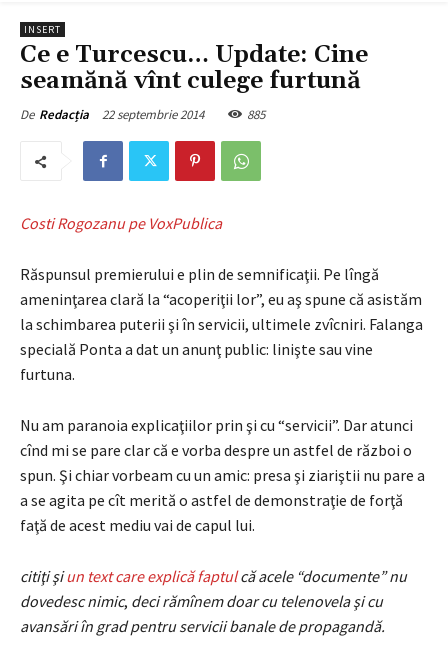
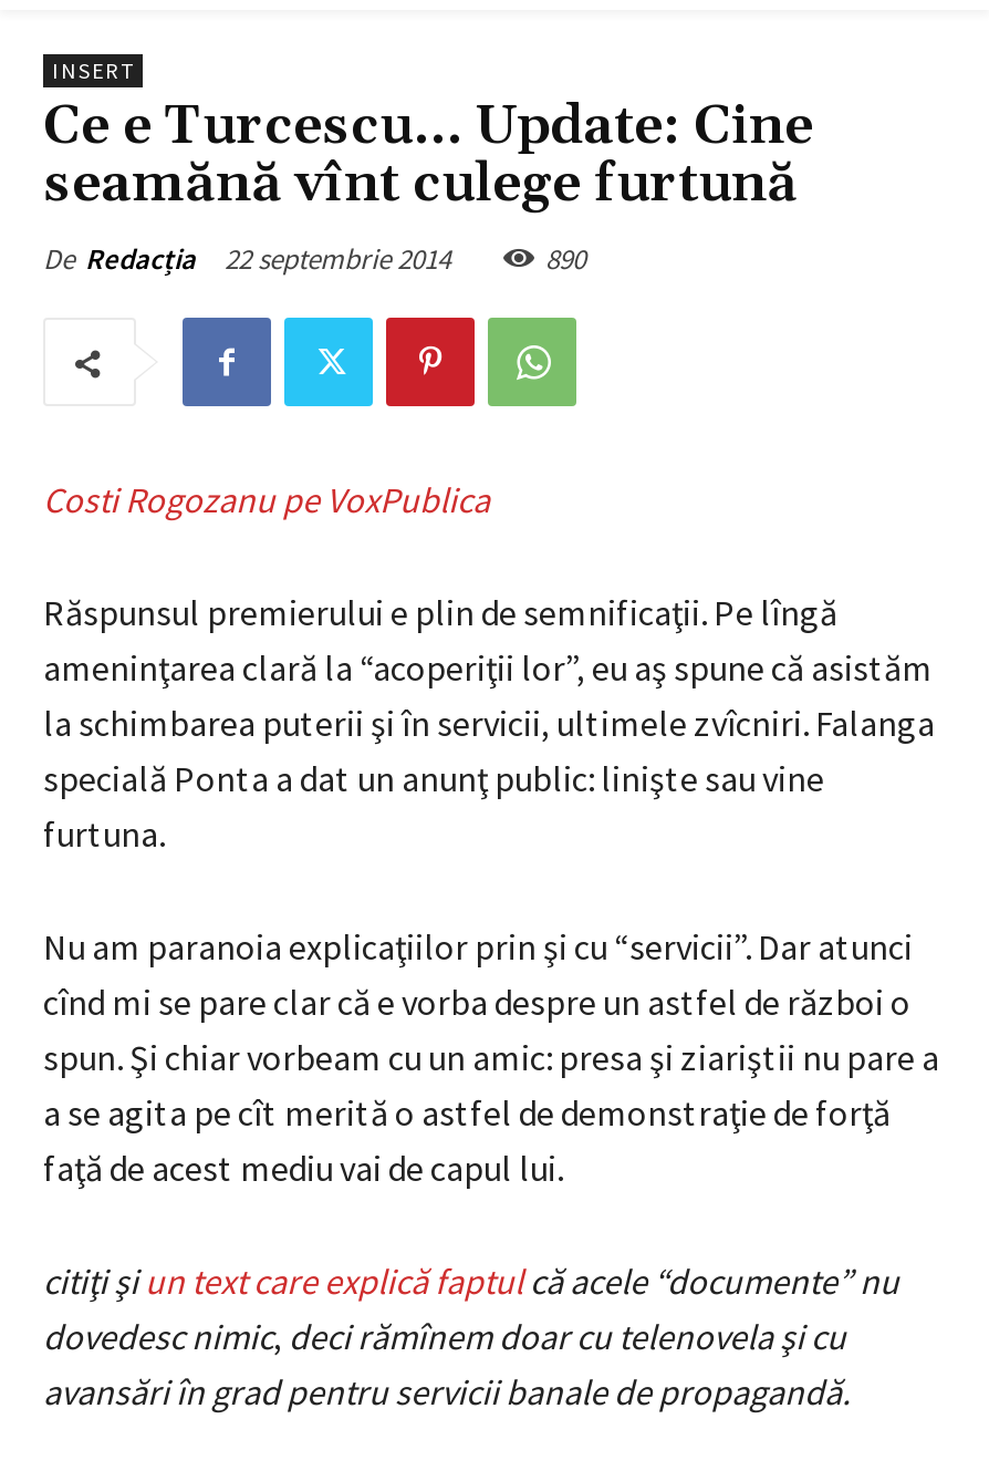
- 885
+ 890
